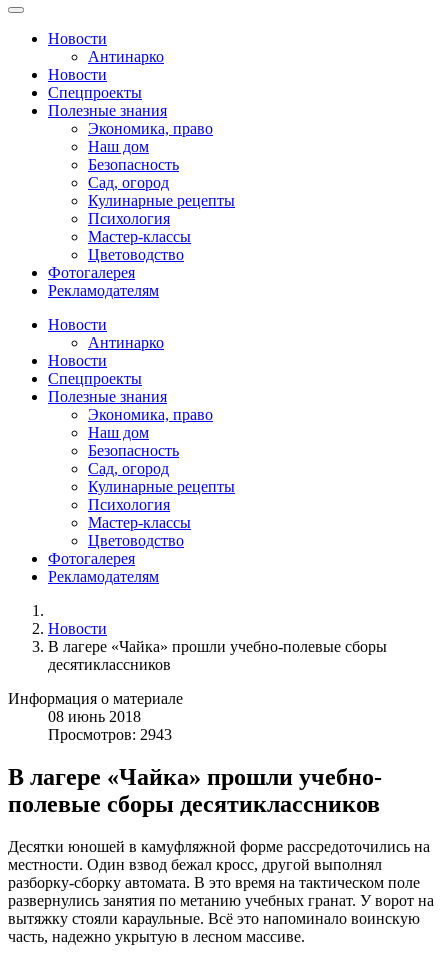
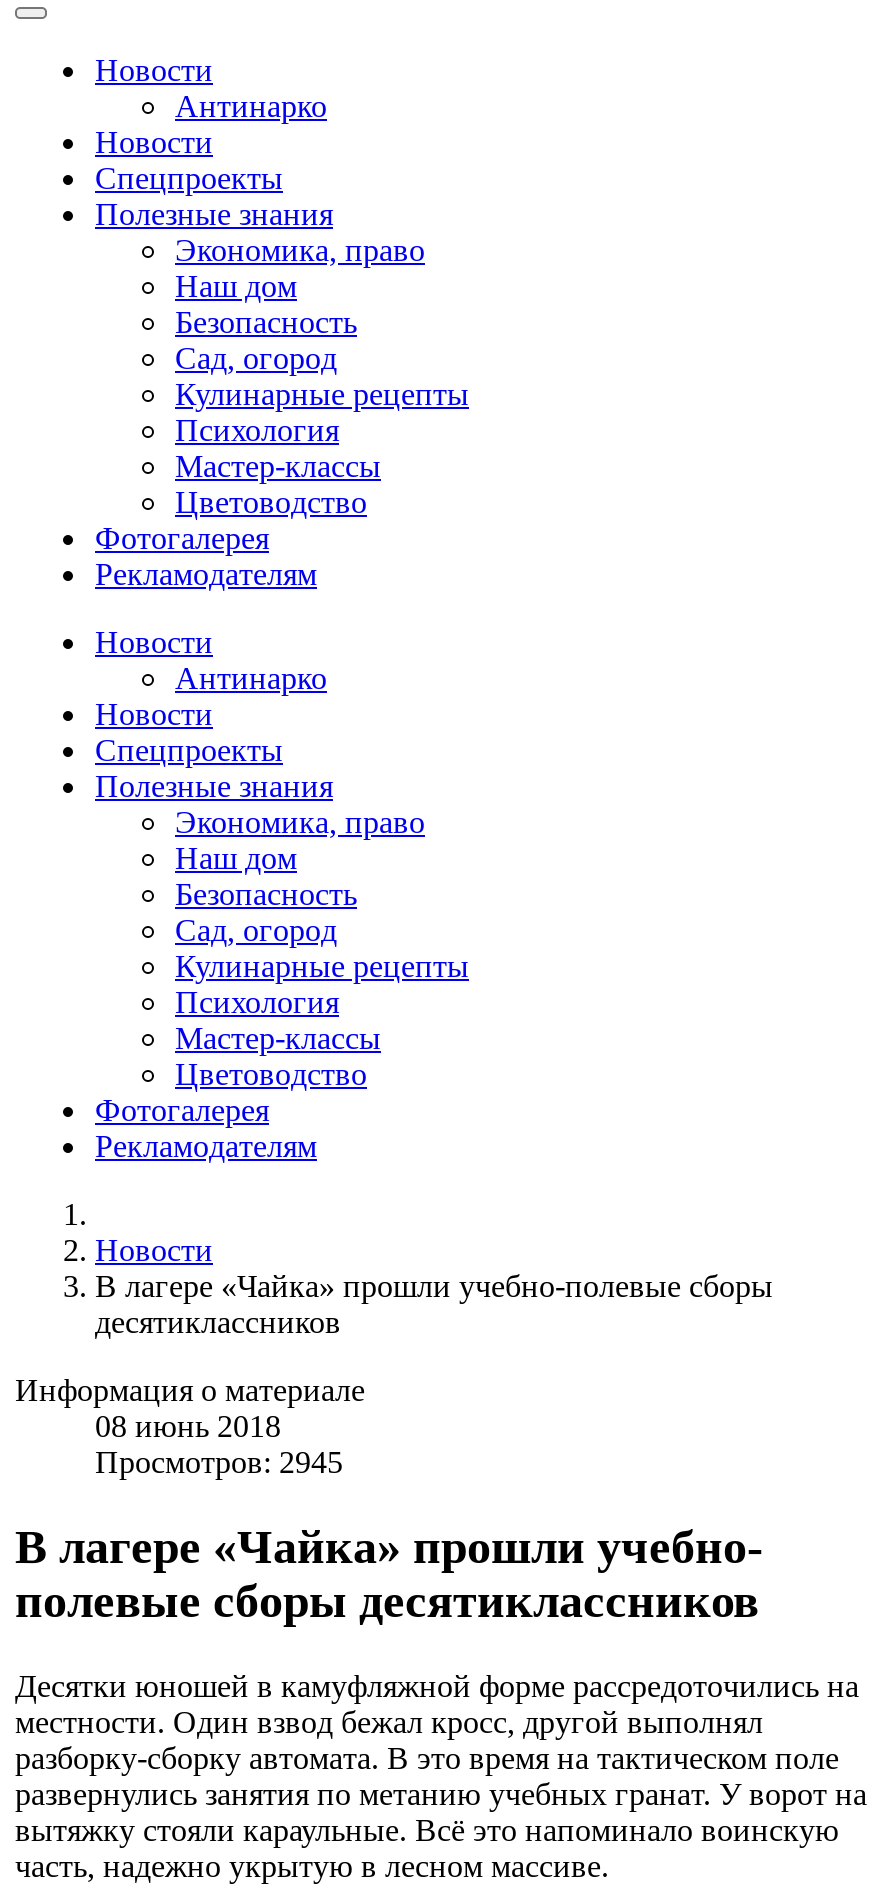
- Просмотров: 2943
+ Просмотров: 2945
